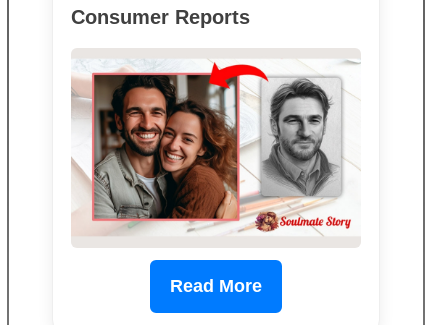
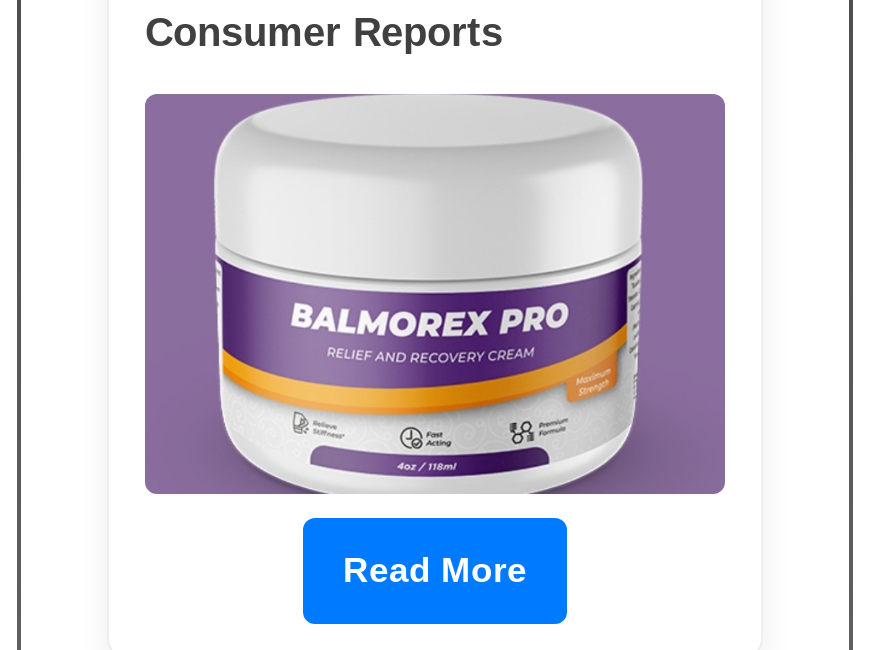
- [image]
+ [image]
